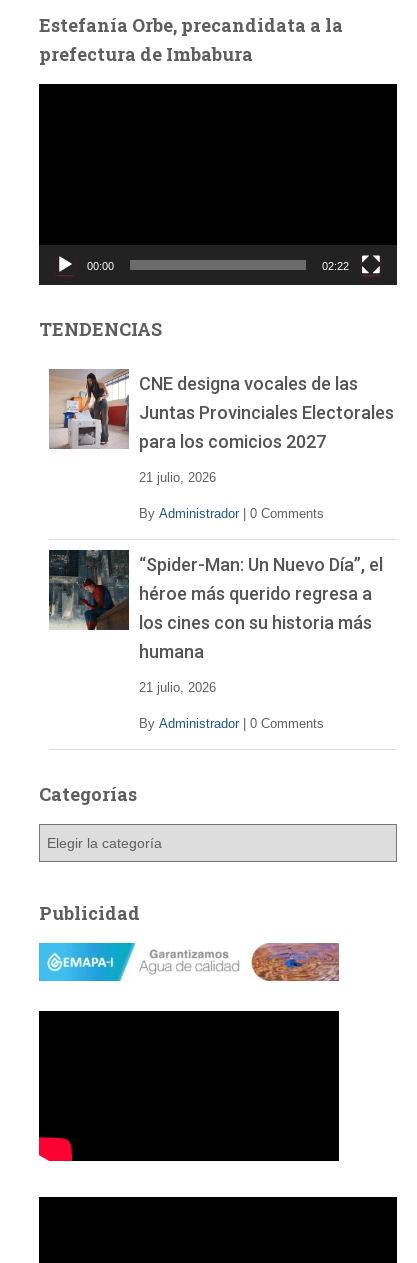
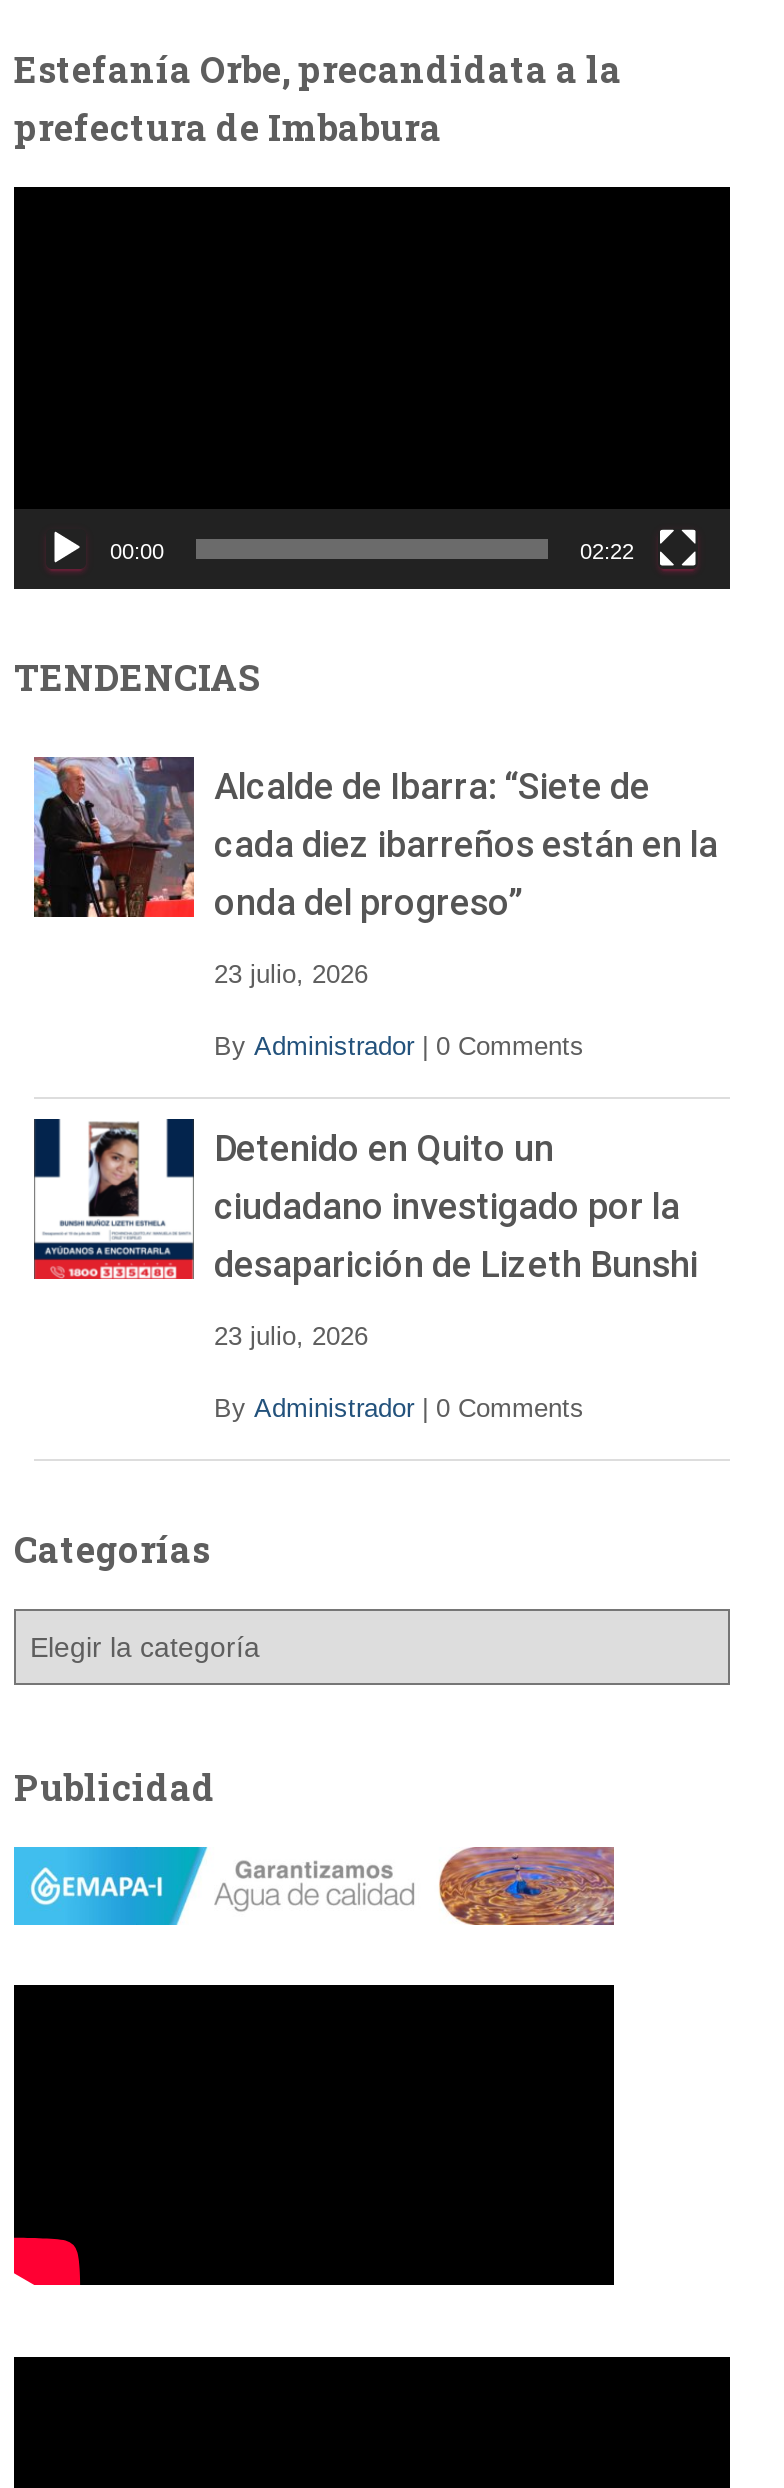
- [image]
- CNE designa vocales de las
- Juntas Provinciales Electorales
- para los comicios 2027
+ [image]
+ Alcalde de Ibarra: “Siete de
+ cada diez ibarreños están en la
+ onda del progreso”

- 21 julio, 2026
+ 23 julio, 2026

- [image]
- “Spider-Man: Un Nuevo Día”, el
- héroe más querido regresa a
- los cines con su historia más
- humana
+ [image]
+ Detenido en Quito un
+ ciudadano investigado por la
+ desaparición de Lizeth Bunshi

- 21 julio, 2026
+ 23 julio, 2026
